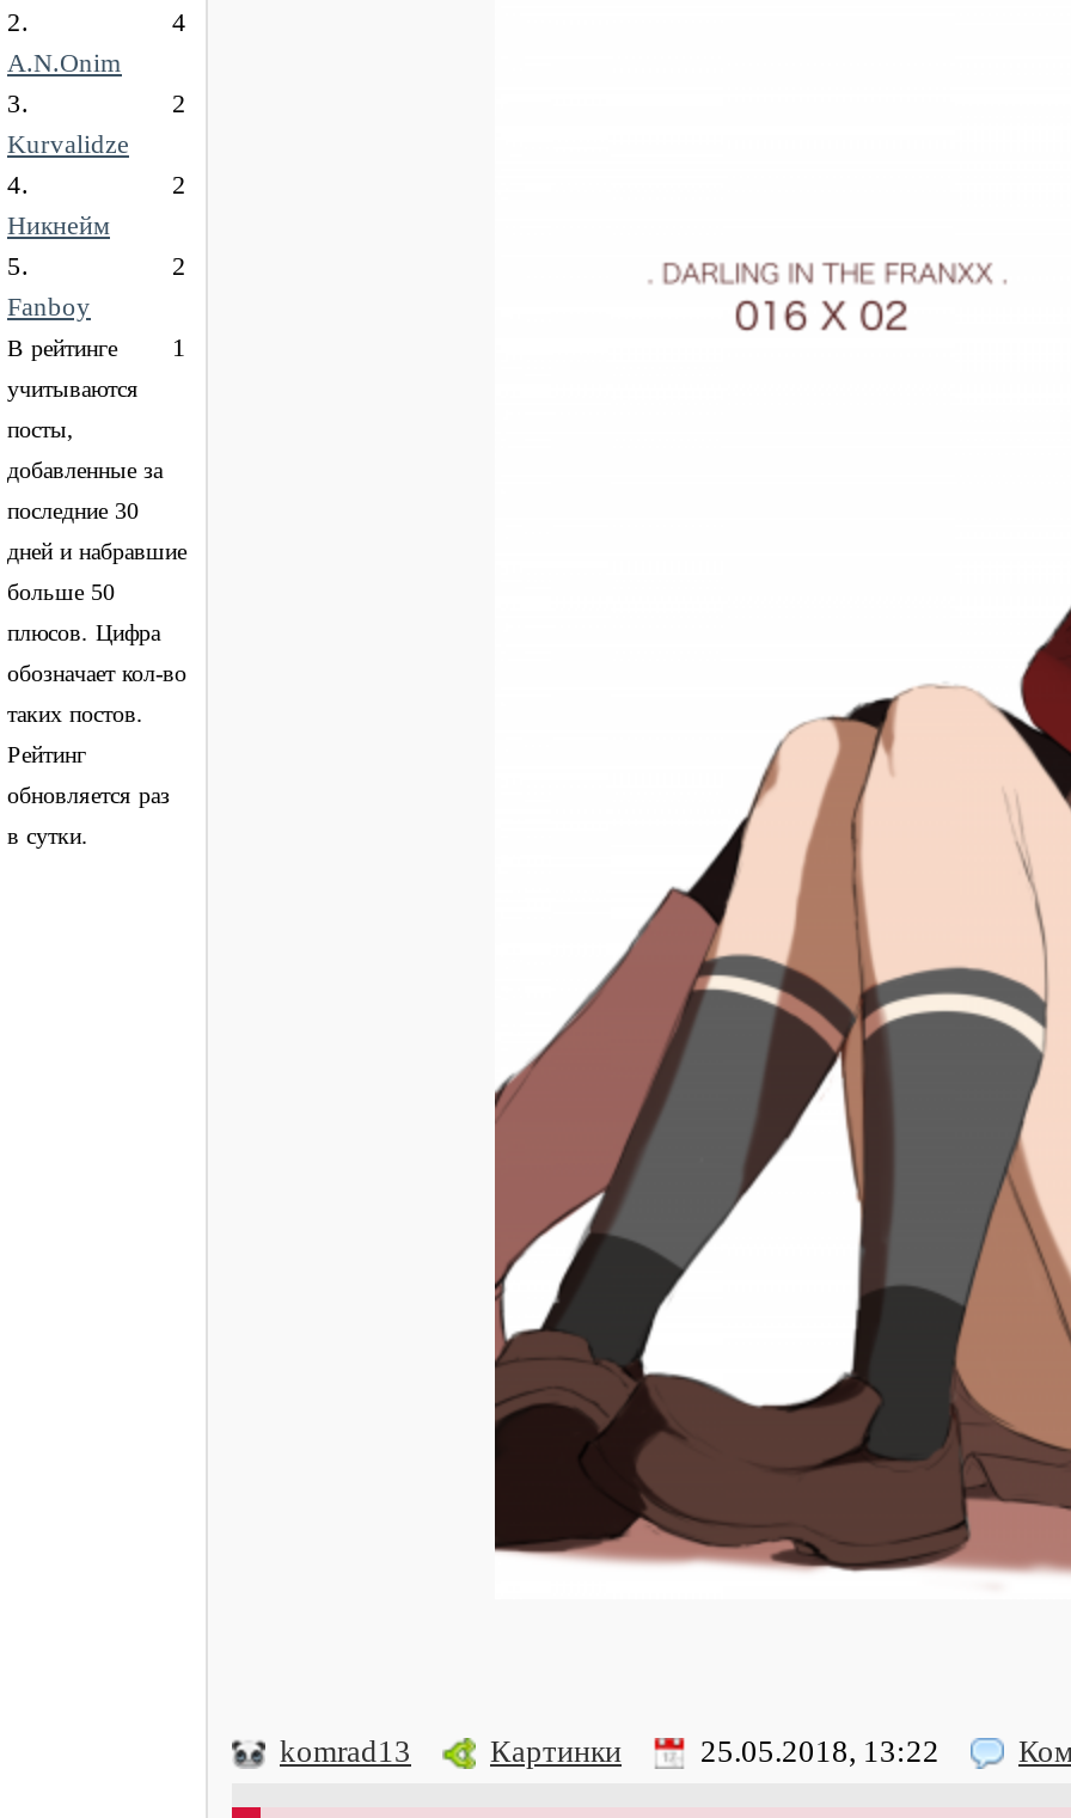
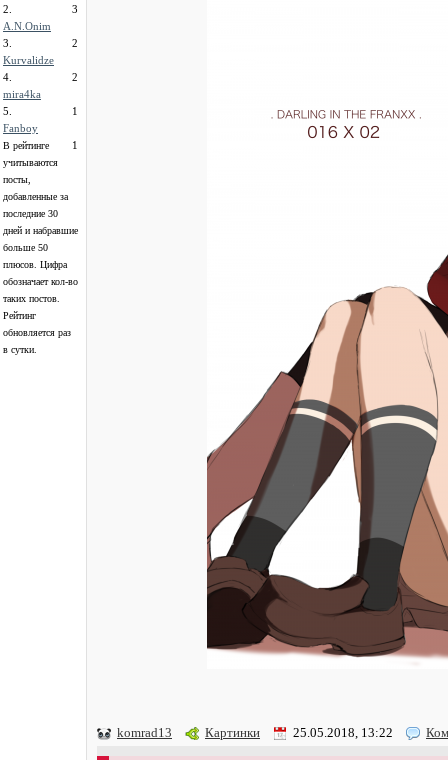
- 4
+ 3

- Никнейм
- 2
+ mira4ka
+ 1
